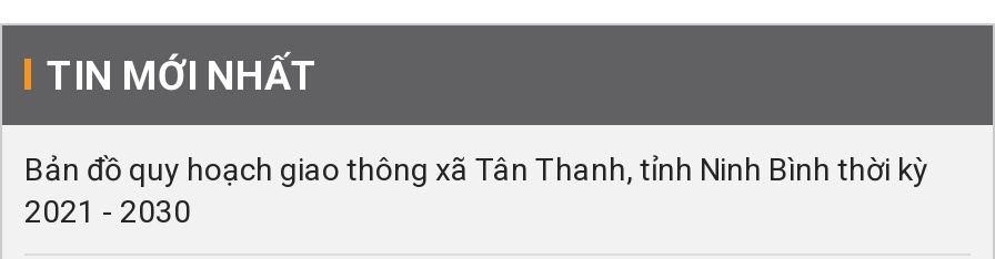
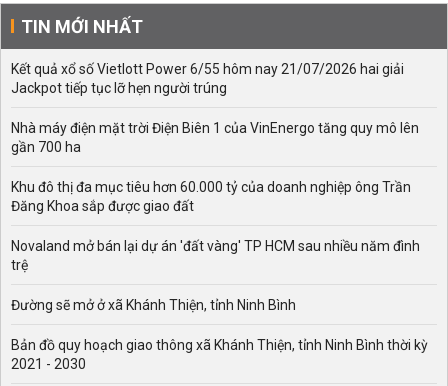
- Bản đồ quy hoạch giao thông xã Tân Thanh, tỉnh Ninh Bình thời kỳ
+ Kết quả xổ số Vietlott Power 6/55 hôm nay 21/07/2026 hai giải
+ Jackpot tiếp tục lỡ hẹn người trúng
+ Nhà máy điện mặt trời Điện Biên 1 của VinEnergo tăng quy mô lên
+ gần 700 ha
+ Khu đô thị đa mục tiêu hơn 60.000 tỷ của doanh nghiệp ông Trần
+ Đăng Khoa sắp được giao đất
+ Novaland mở bán lại dự án 'đất vàng' TP HCM sau nhiều năm đình
+ trệ
+ Đường sẽ mở ở xã Khánh Thiện, tỉnh Ninh Bình
+ Bản đồ quy hoạch giao thông xã Khánh Thiện, tỉnh Ninh Bình thời kỳ
